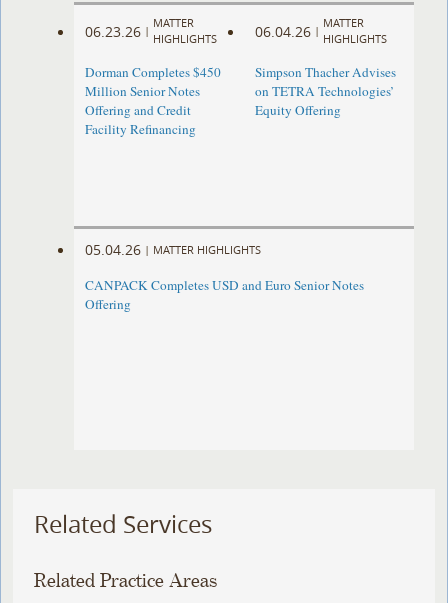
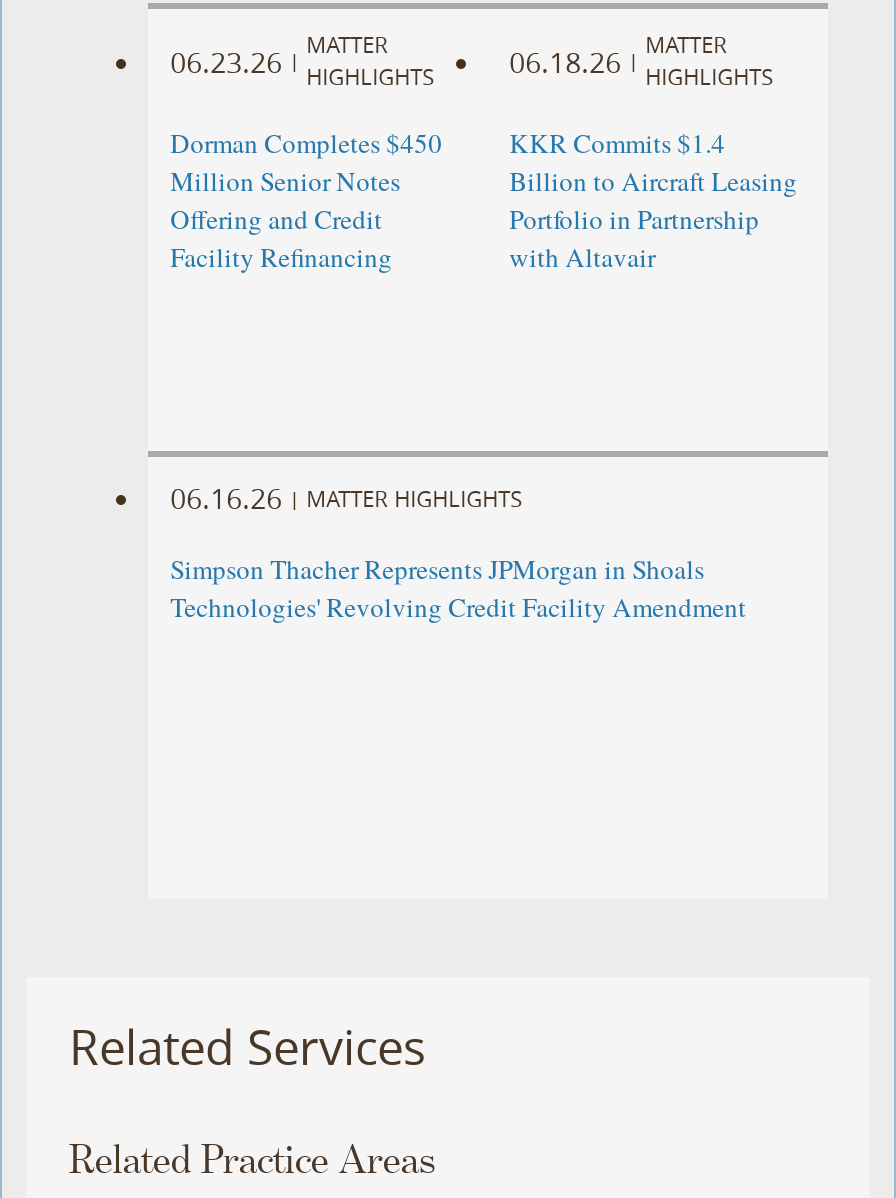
- 06.04.26 MATTER HIGHLIGHTS
+ 06.18.26 MATTER HIGHLIGHTS

- Simpson Thacher Advises
- on TETRA Technologies’
- Equity Offering
+ KKR Commits $1.4
+ Billion to Aircraft Leasing
+ Portfolio in Partnership
+ with Altavair

- 05.04.26 MATTER HIGHLIGHTS
+ 06.16.26 MATTER HIGHLIGHTS

- CANPACK Completes USD and Euro Senior Notes
- Offering
+ Simpson Thacher Represents JPMorgan in Shoals
+ Technologies' Revolving Credit Facility Amendment
